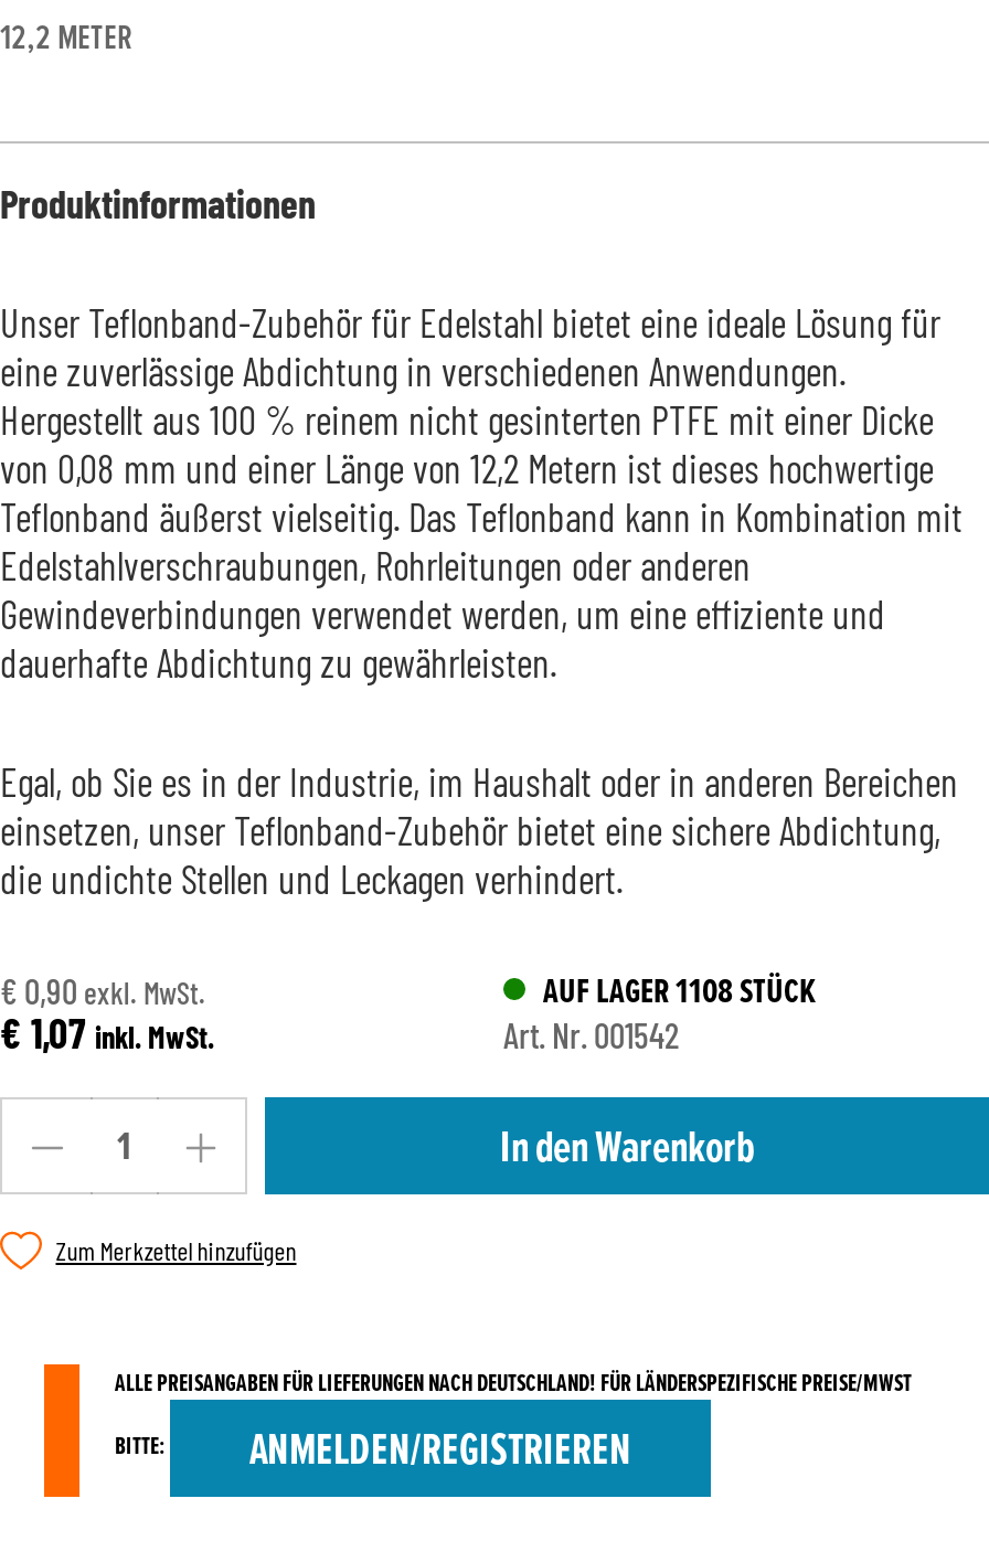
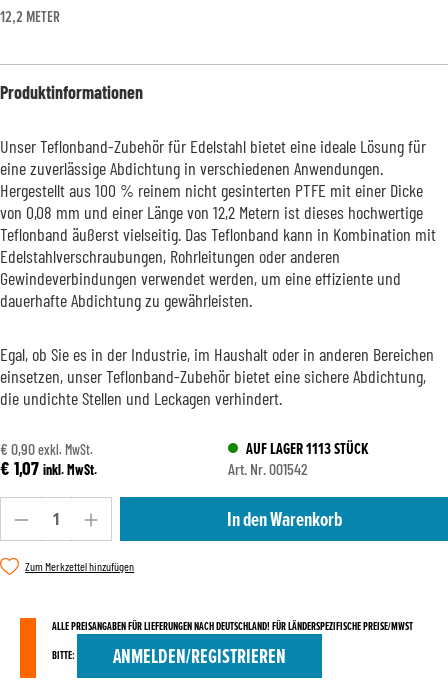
- AUF LAGER 1108 STÜCK
+ AUF LAGER 1113 STÜCK
